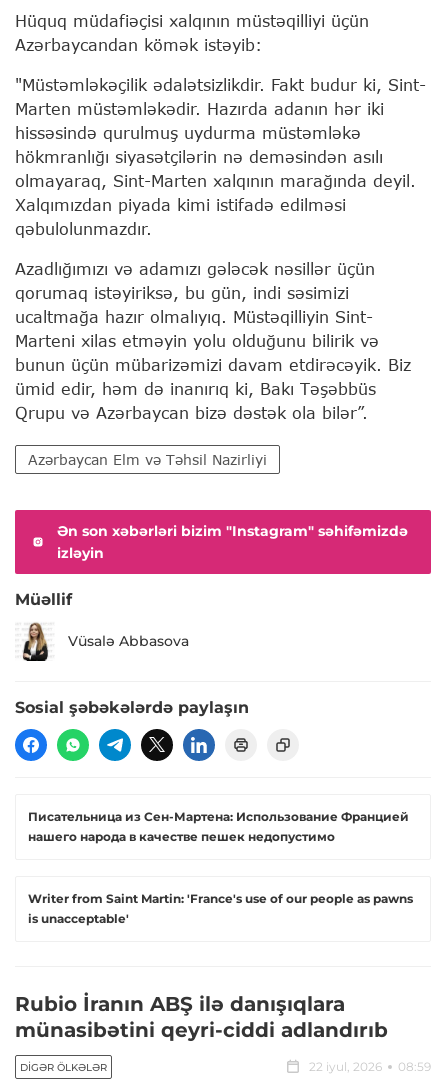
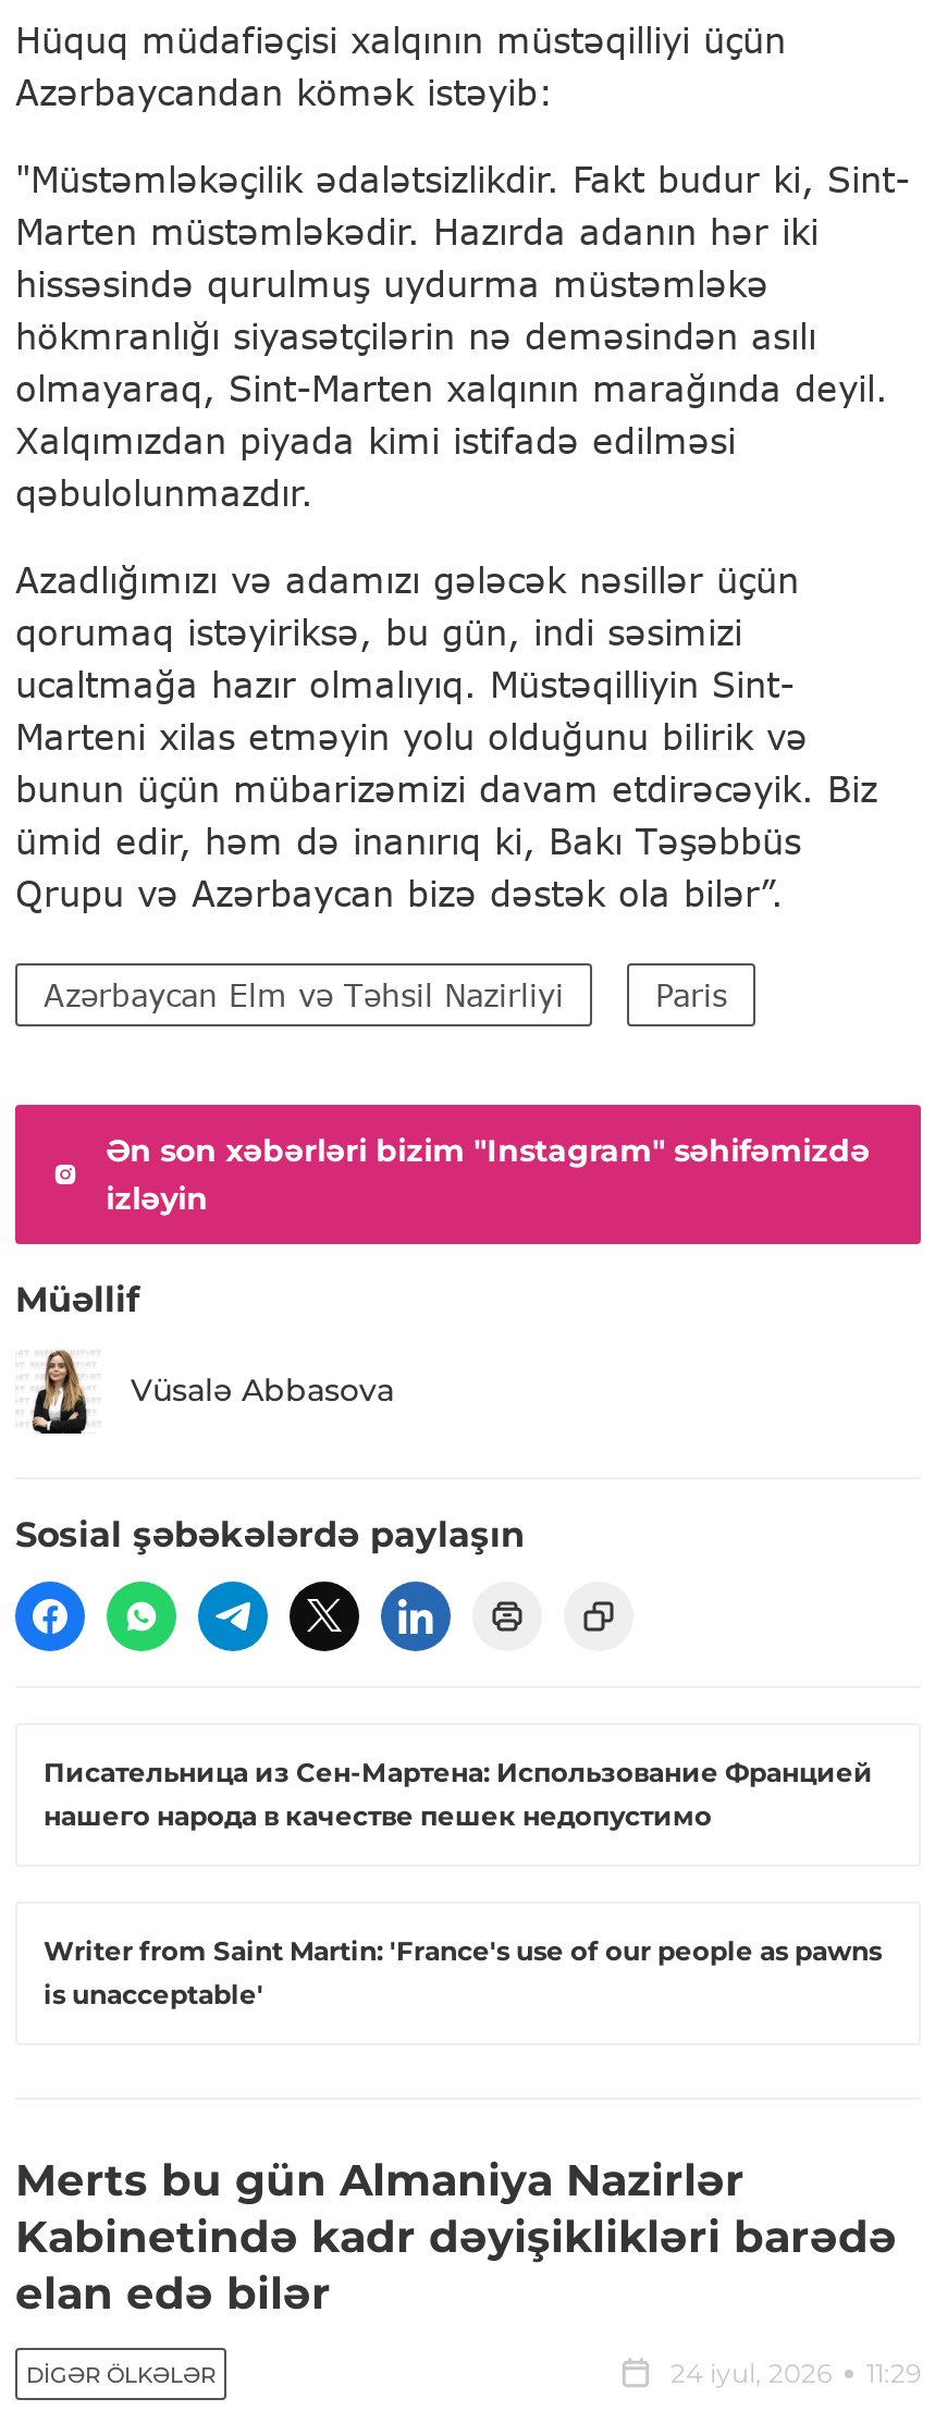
+ Paris

- Rubio İranın ABŞ ilə danışıqlara
- münasibətini qeyri-ciddi adlandırıb
+ Merts bu gün Almaniya Nazirlər
+ Kabinetində kadr dəyişiklikləri barədə
+ elan edə bilər

- 22 iyul, 2026
- 08:59
+ 24 iyul, 2026
+ 11:29
